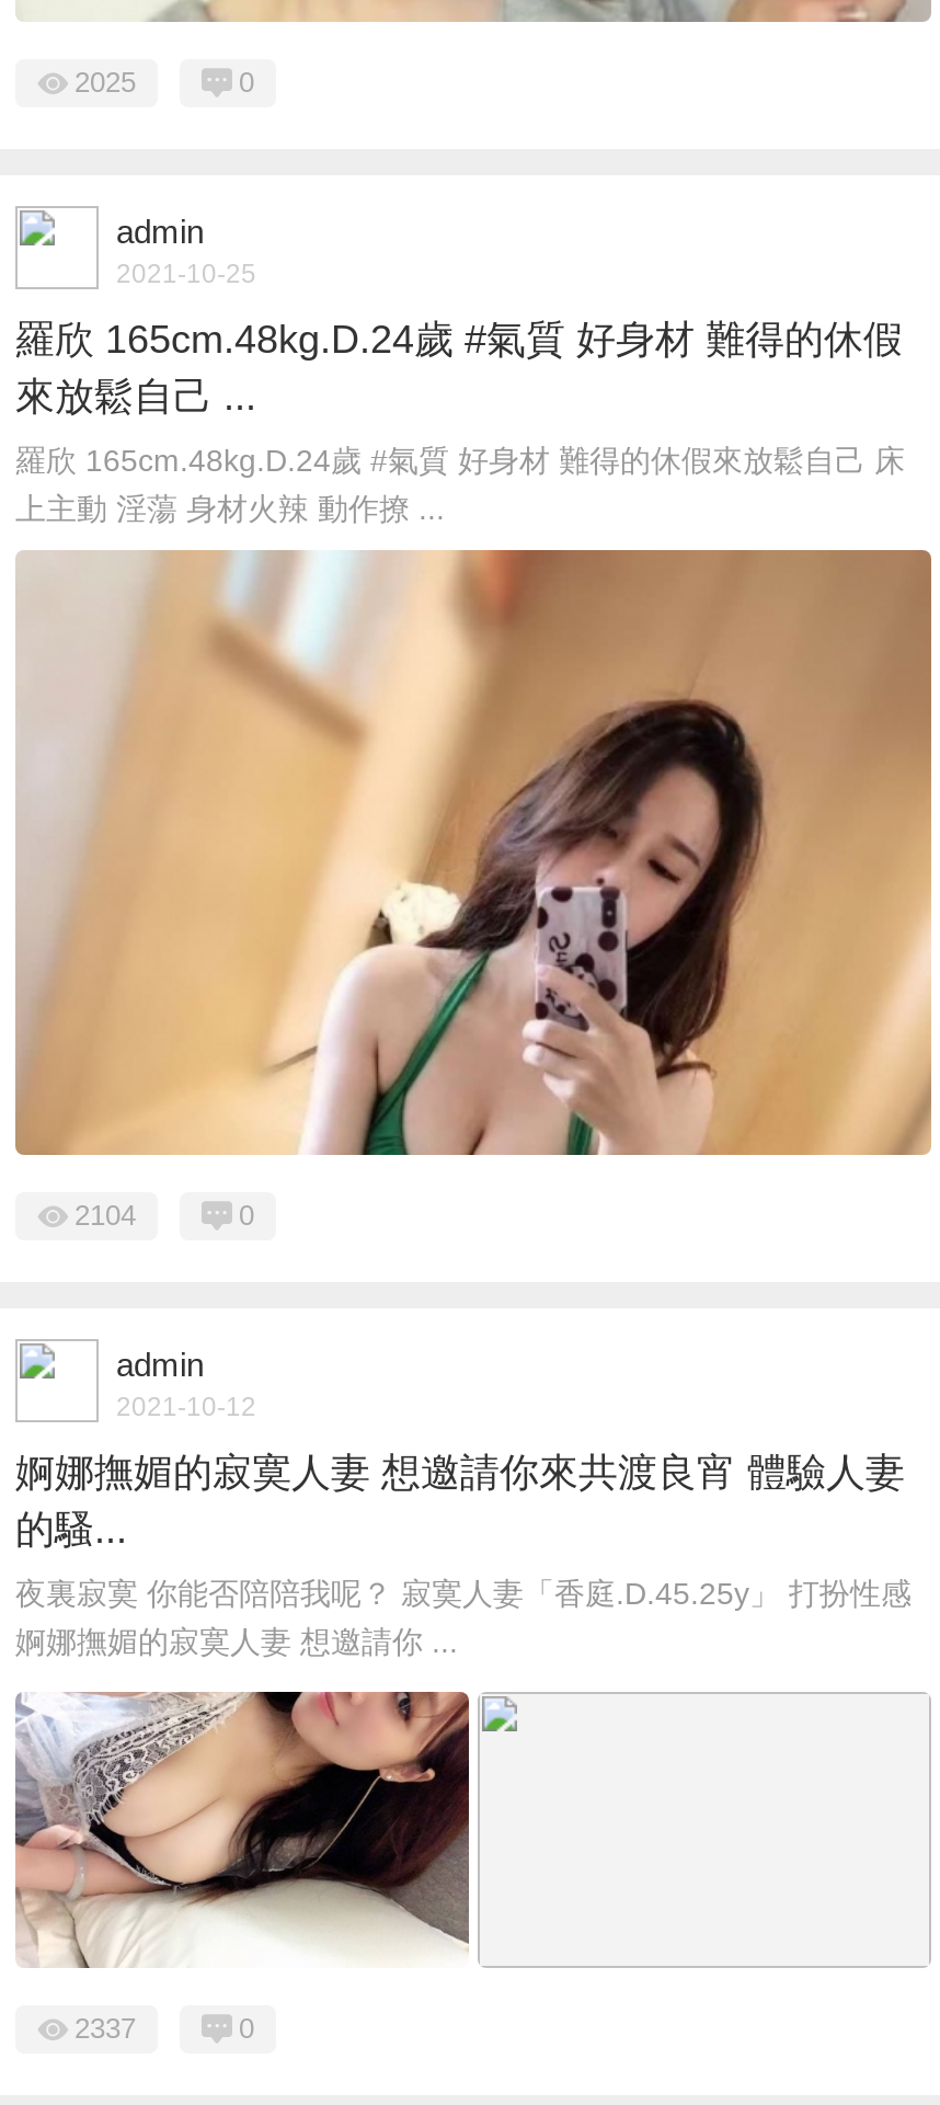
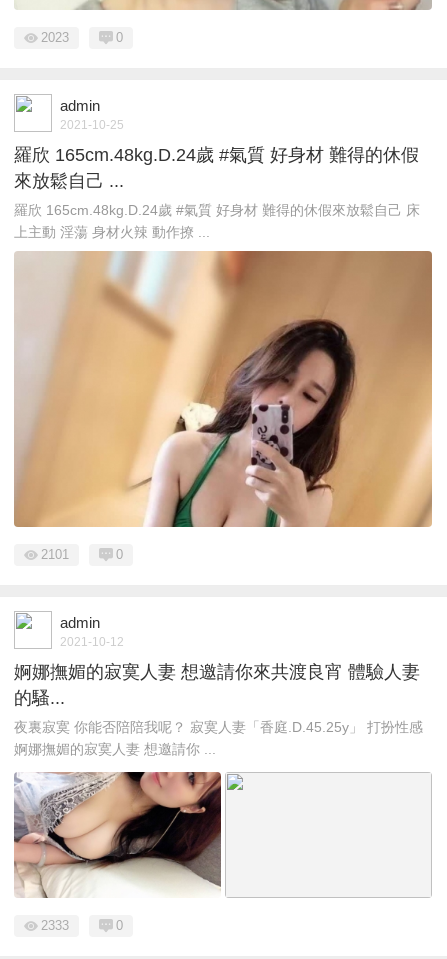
- 2025
+ 2023

- 2104
+ 2101

- 2337
+ 2333
